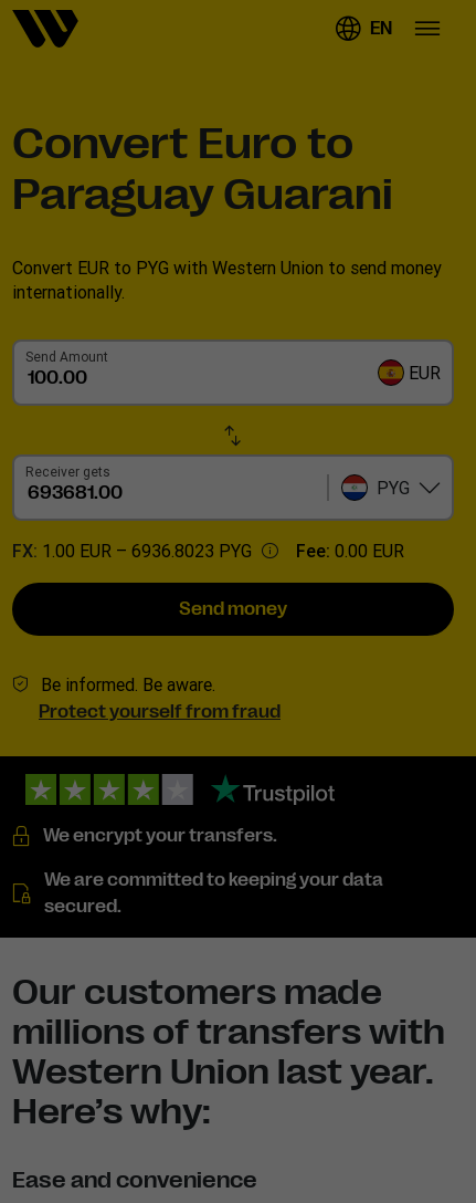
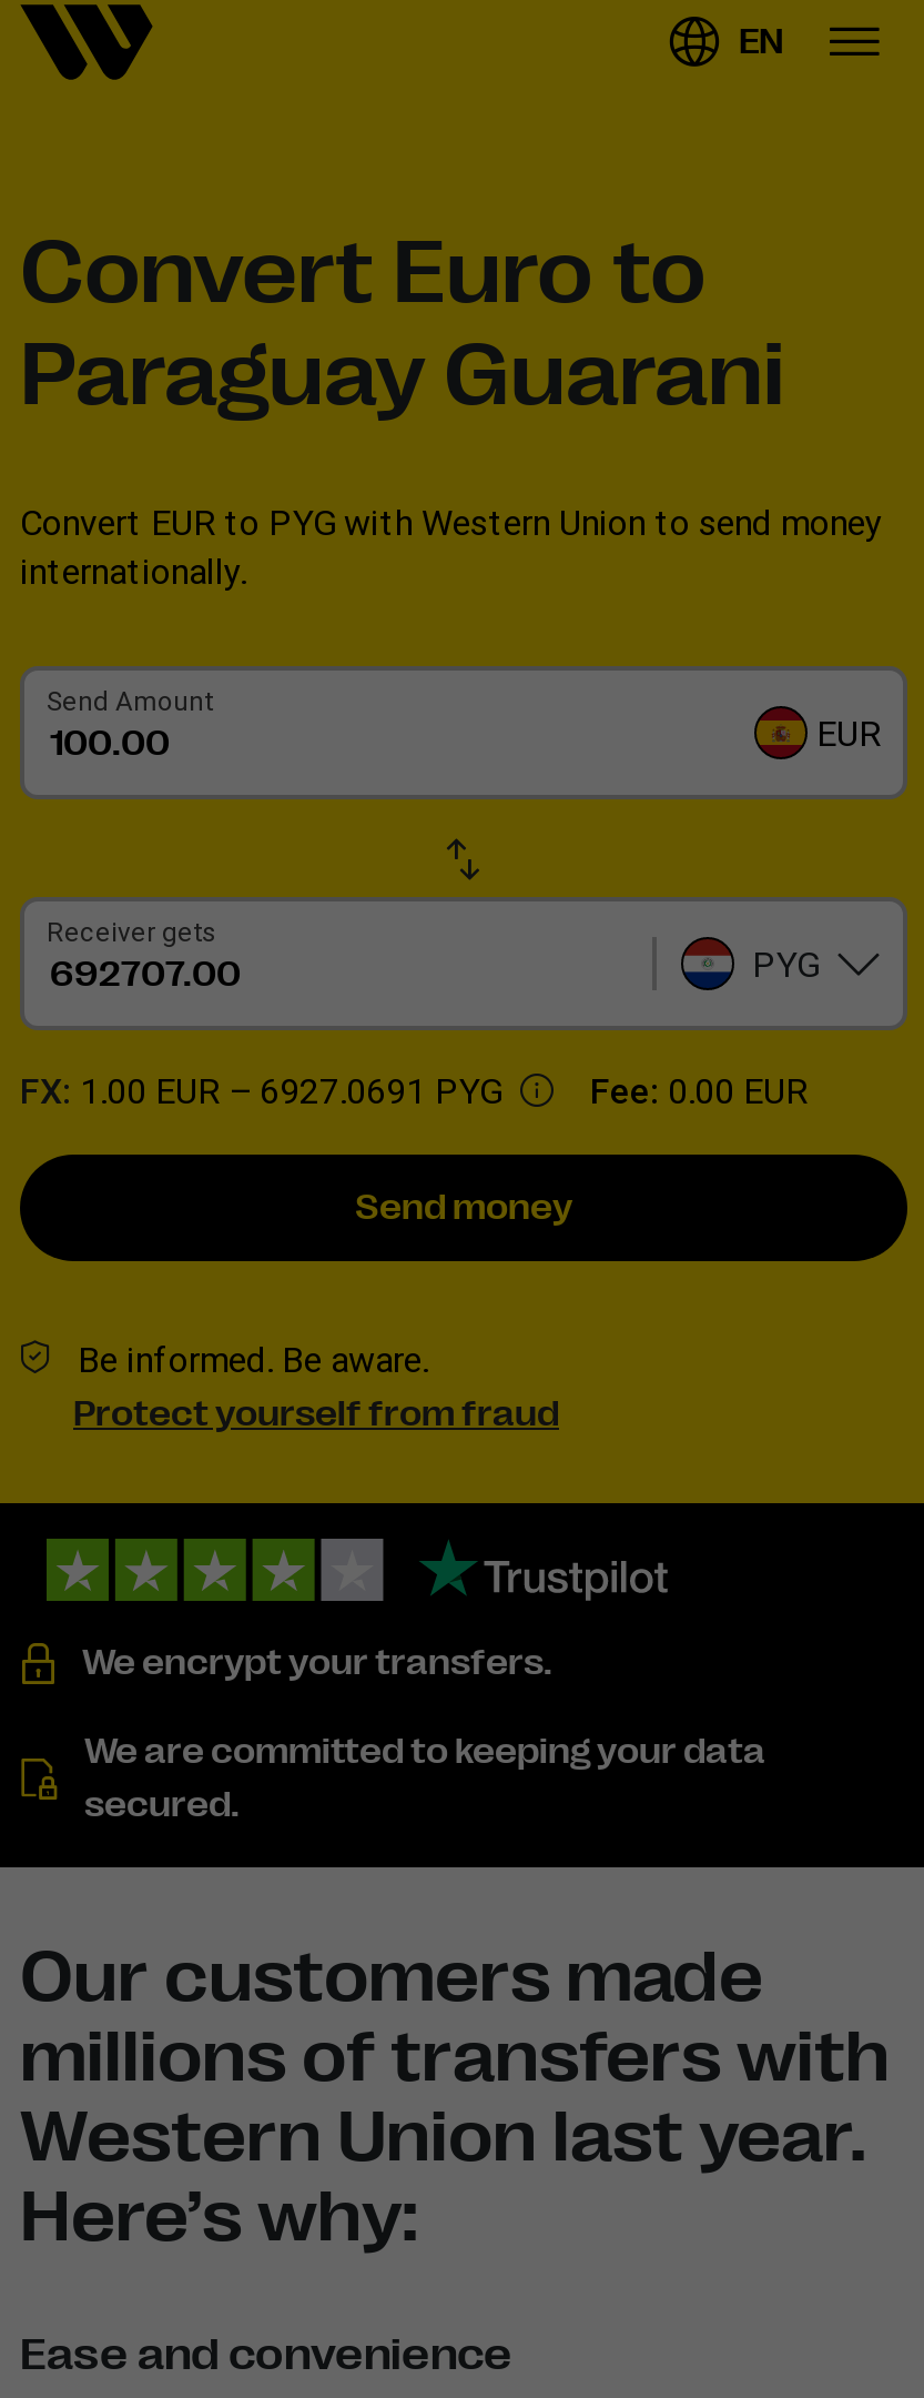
- FX: 1.00 EUR – 6936.8023 PYG Fee: 0.00 EUR
+ FX: 1.00 EUR – 6927.0691 PYG Fee: 0.00 EUR
